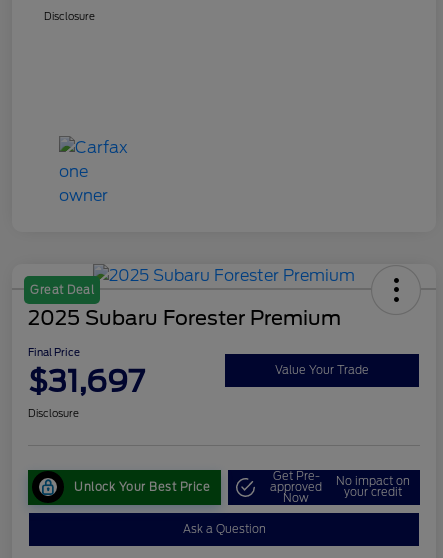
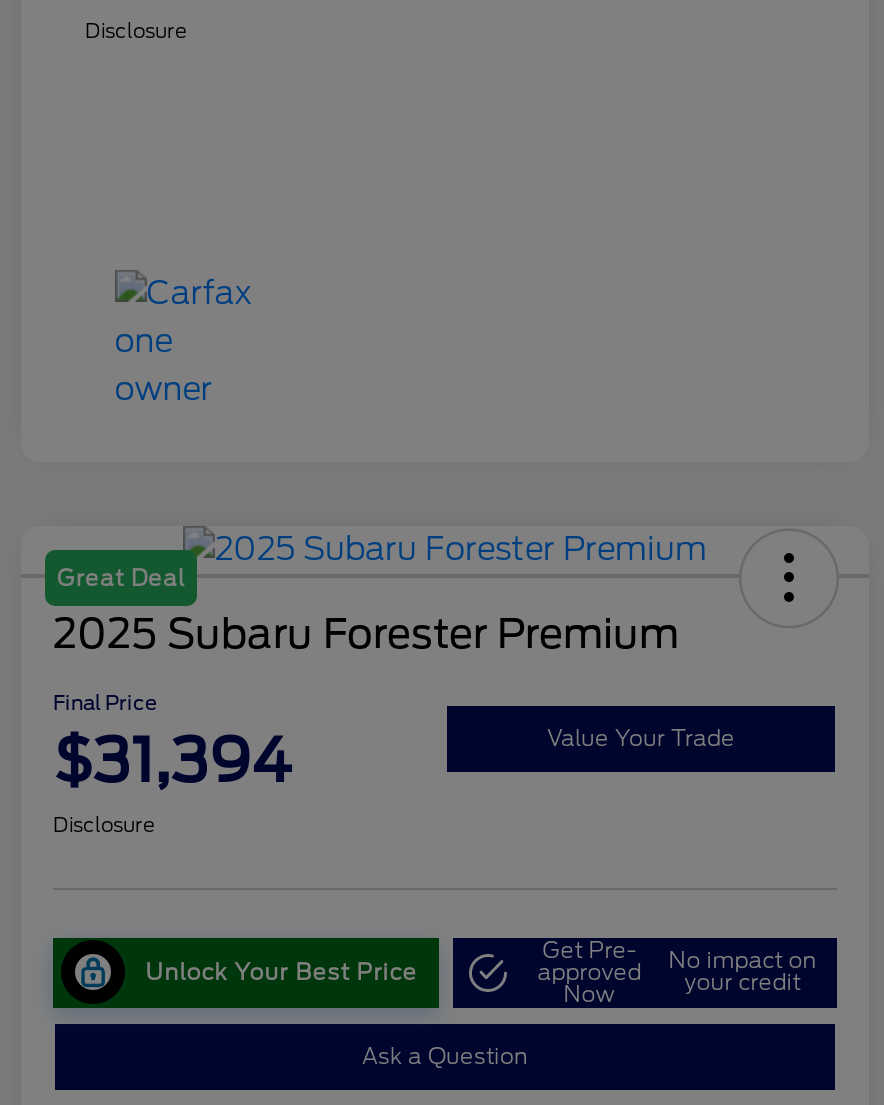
- $31,697
+ $31,394
